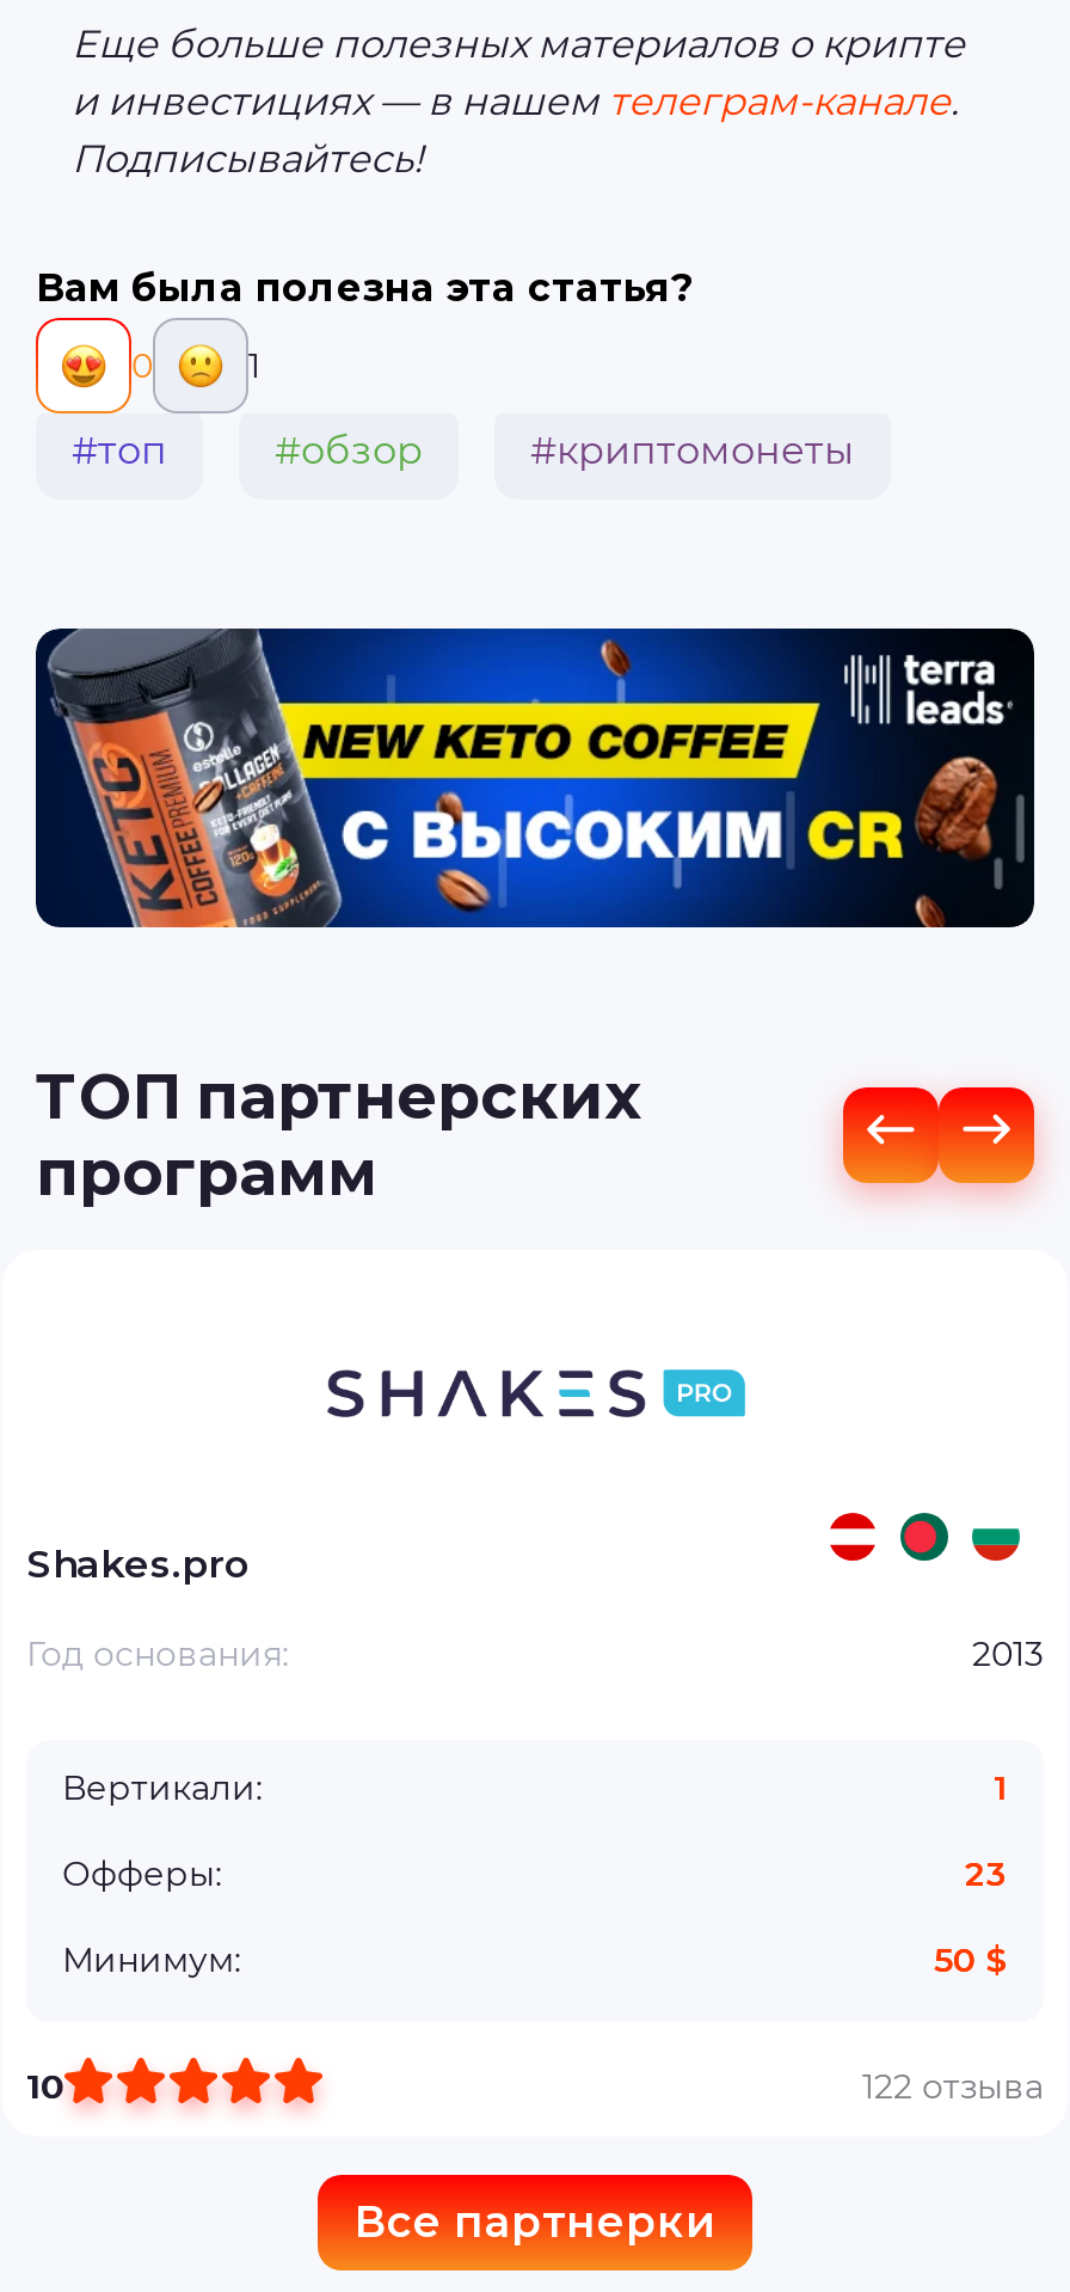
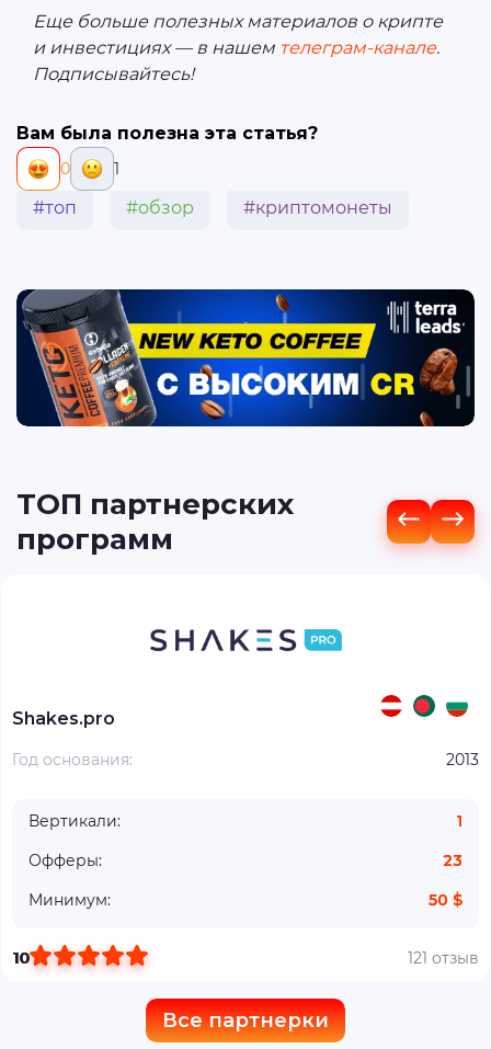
- 122 отзыва
+ 121 отзыв
